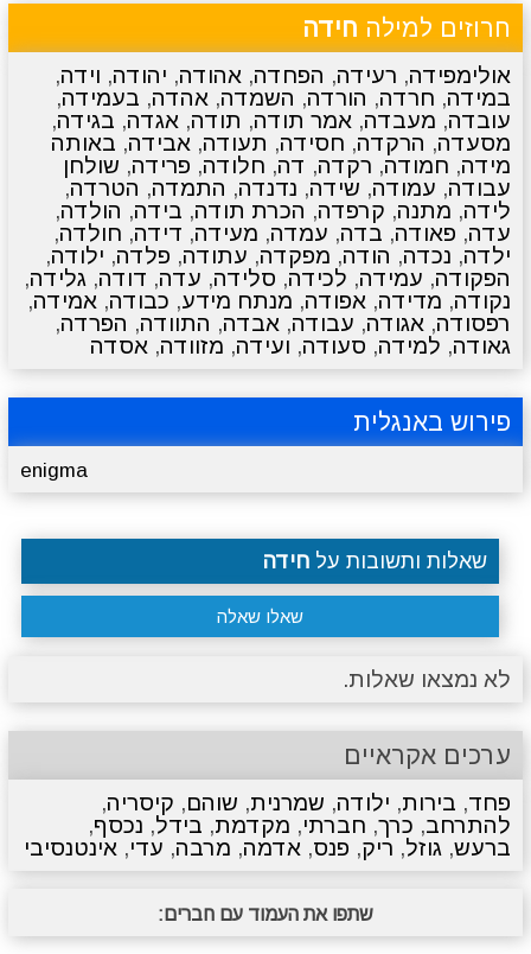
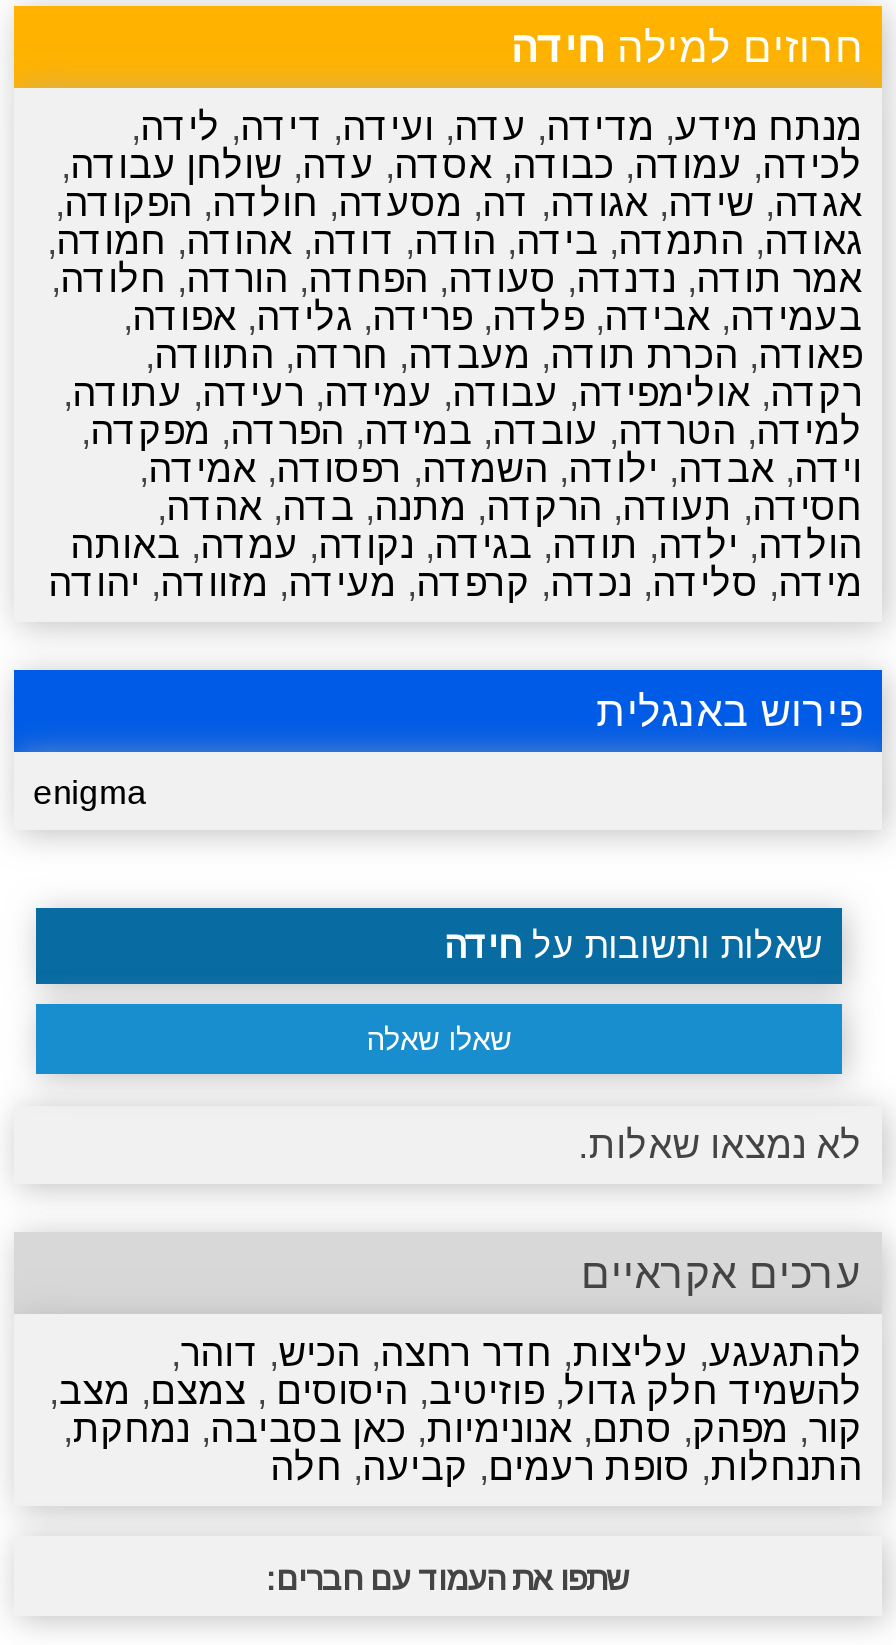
- אולימפידה, רעידה, הפחדה, אהודה, יהודה, וידה,
- במידה, חרדה, הורדה, השמדה, אהדה, בעמידה,
- עובדה, מעבדה, אמר תודה, תודה, אגדה, בגידה,
- מסעדה, הרקדה, חסידה, תעודה, אבידה, באותה
- מידה, חמודה, רקדה, דה, חלודה, פרידה, שולחן
- עבודה, עמודה, שידה, נדנדה, התמדה, הטרדה,
- לידה, מתנה, קרפדה, הכרת תודה, בידה, הולדה,
- עדה, פאודה, בדה, עמדה, מעידה, דידה, חולדה,
- ילדה, נכדה, הודה, מפקדה, עתודה, פלדה, ילודה,
- הפקודה, עמידה, לכידה, סלידה, עדה, דודה, גלידה,
- נקודה, מדידה, אפודה, מנתח מידע, כבודה, אמידה,
- רפסודה, אגודה, עבודה, אבדה, התוודה, הפרדה,
- גאודה, למידה, סעודה, ועידה, מזוודה, אסדה
+ מנתח מידע, מדידה, עדה, ועידה, דידה, לידה,
+ לכידה, עמודה, כבודה, אסדה, עדה, שולחן עבודה,
+ אגדה, שידה, אגודה, דה, מסעדה, חולדה, הפקודה,
+ גאודה, התמדה, בידה, הודה, דודה, אהודה, חמודה,
+ אמר תודה, נדנדה, סעודה, הפחדה, הורדה, חלודה,
+ בעמידה, אבידה, פלדה, פרידה, גלידה, אפודה,
+ פאודה, הכרת תודה, מעבדה, חרדה, התוודה,
+ רקדה, אולימפידה, עבודה, עמידה, רעידה, עתודה,
+ למידה, הטרדה, עובדה, במידה, הפרדה, מפקדה,
+ וידה, אבדה, ילודה, השמדה, רפסודה, אמידה,
+ חסידה, תעודה, הרקדה, מתנה, בדה, אהדה,
+ הולדה, ילדה, תודה,בגידה, נקודה, עמדה, באותה
+ מידה, סלידה, נכדה, קרפדה, מעידה, מזוודה, יהודה

- פחד, בירות, ילודה, שמרנית, שוהם, קיסריה,
- להתרחב, כרך, חברתי, מקדמת, בידל, נכסף,
- ברעש, גוזל, ריק, פנס, אדמה, מרבה, עדי, אינטנסיבי
+ להתגעגע, עליצות, חדר רחצה, הכיש, דוהר,
+ להשמיד חלק גדול, פוזיטיב, היסוסים, צמצם, מצב,
+ קור, מפהק, סתם, אנונימיות, כאן בסביבה, נמחקת,
+ התנחלות,סופת רעמים, קביעה, חלה
